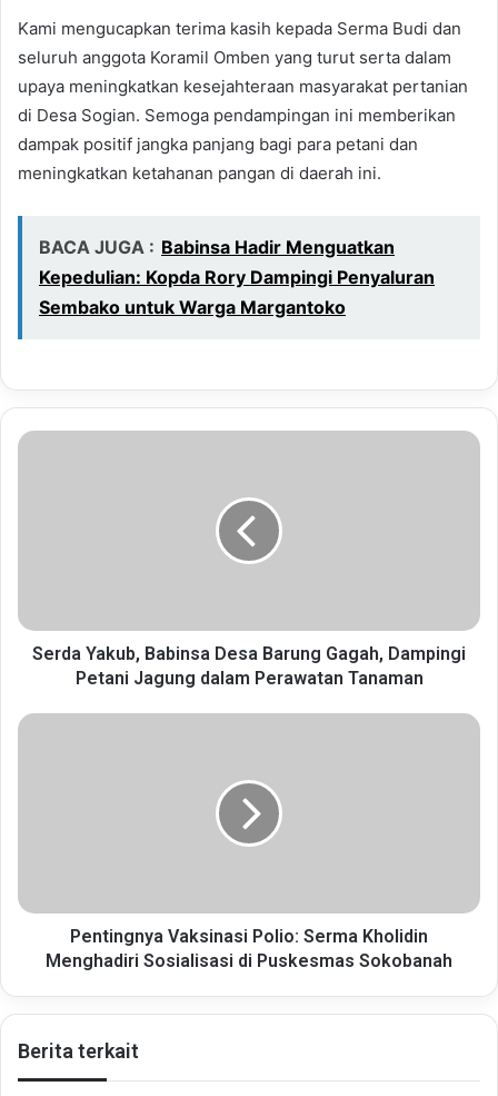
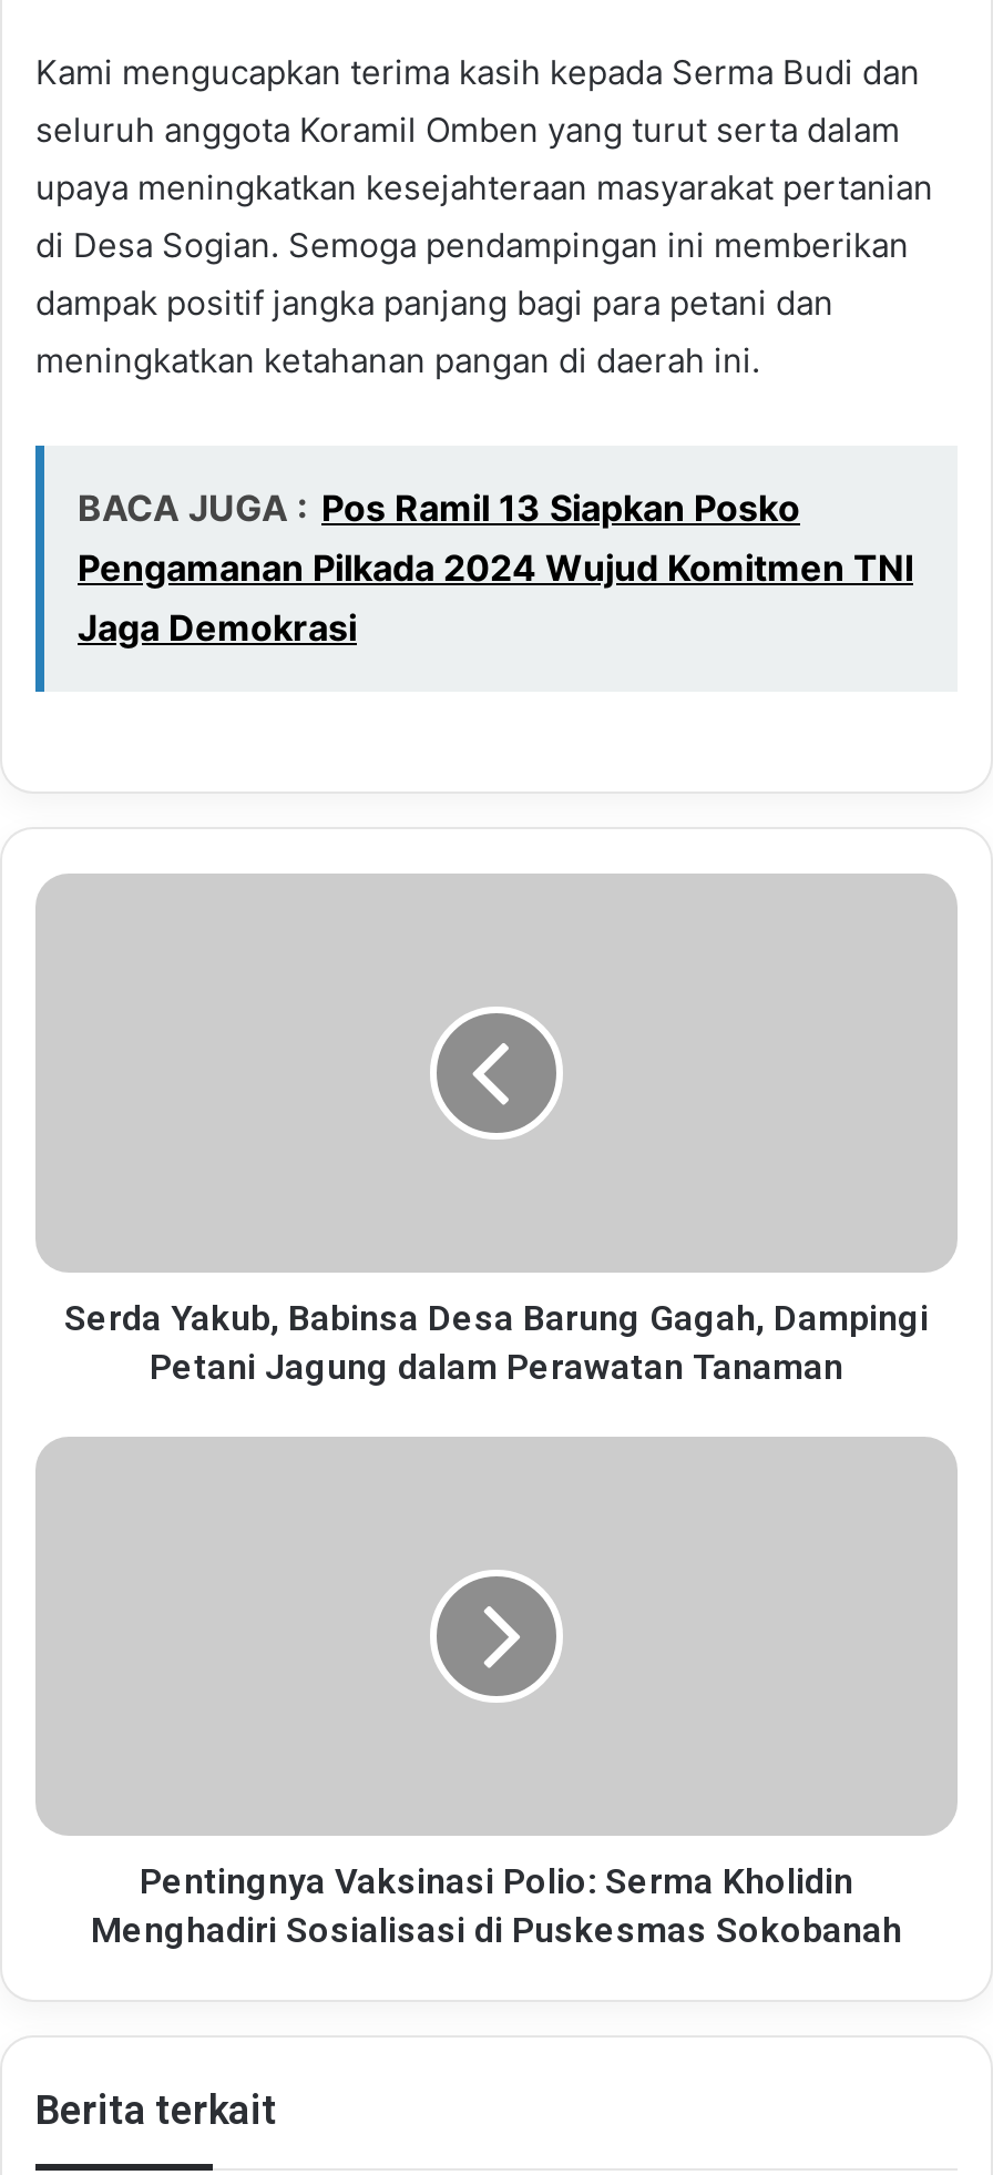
- BACA JUGA : Babinsa Hadir Menguatkan
- Kepedulian: Kopda Rory Dampingi Penyaluran
- Sembako untuk Warga Margantoko
+ BACA JUGA : Pos Ramil 13 Siapkan Posko
+ Pengamanan Pilkada 2024 Wujud Komitmen TNI
+ Jaga Demokrasi
